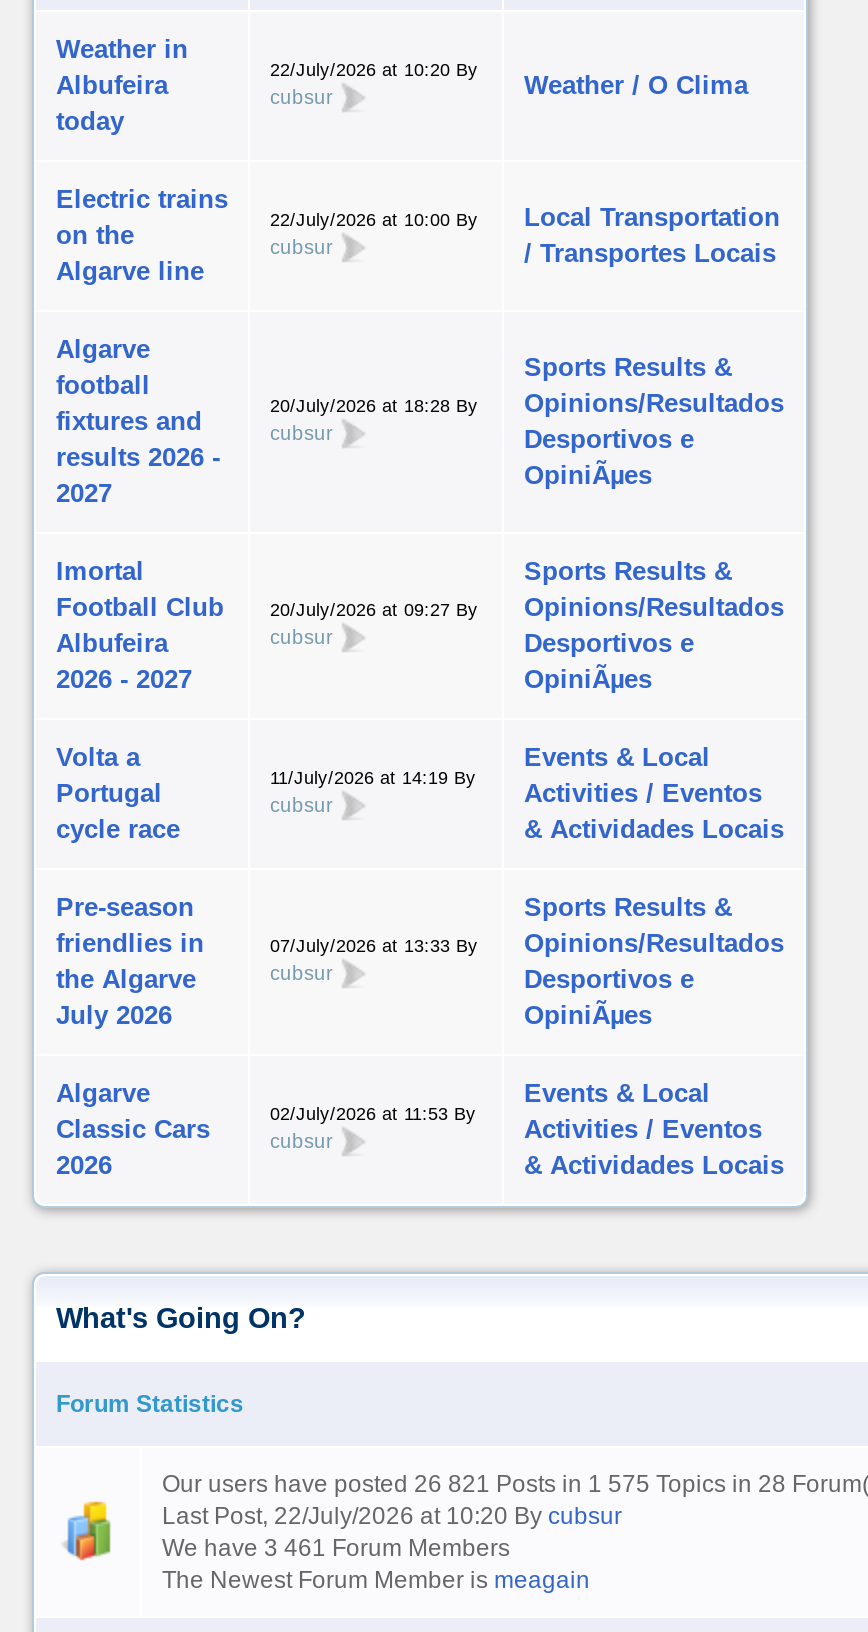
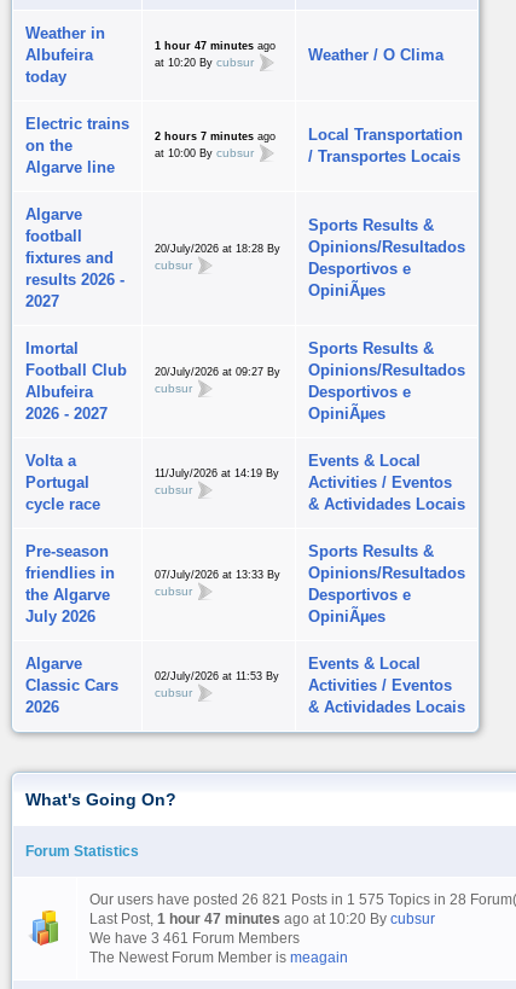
- 22/July/2026 at 10:20 By
- cubsur
+ 1 hour 47 minutes ago
+ at 10:20 By cubsur

- 22/July/2026 at 10:00 By
- cubsur
+ 2 hours 7 minutes ago
+ at 10:00 By cubsur

- Last Post, 22/July/2026 at 10:20 By cubsur
+ Last Post, 1 hour 47 minutes ago at 10:20 By cubsur
